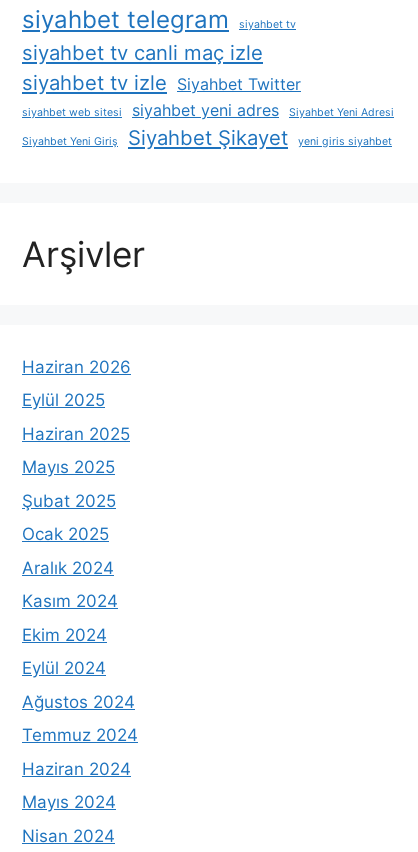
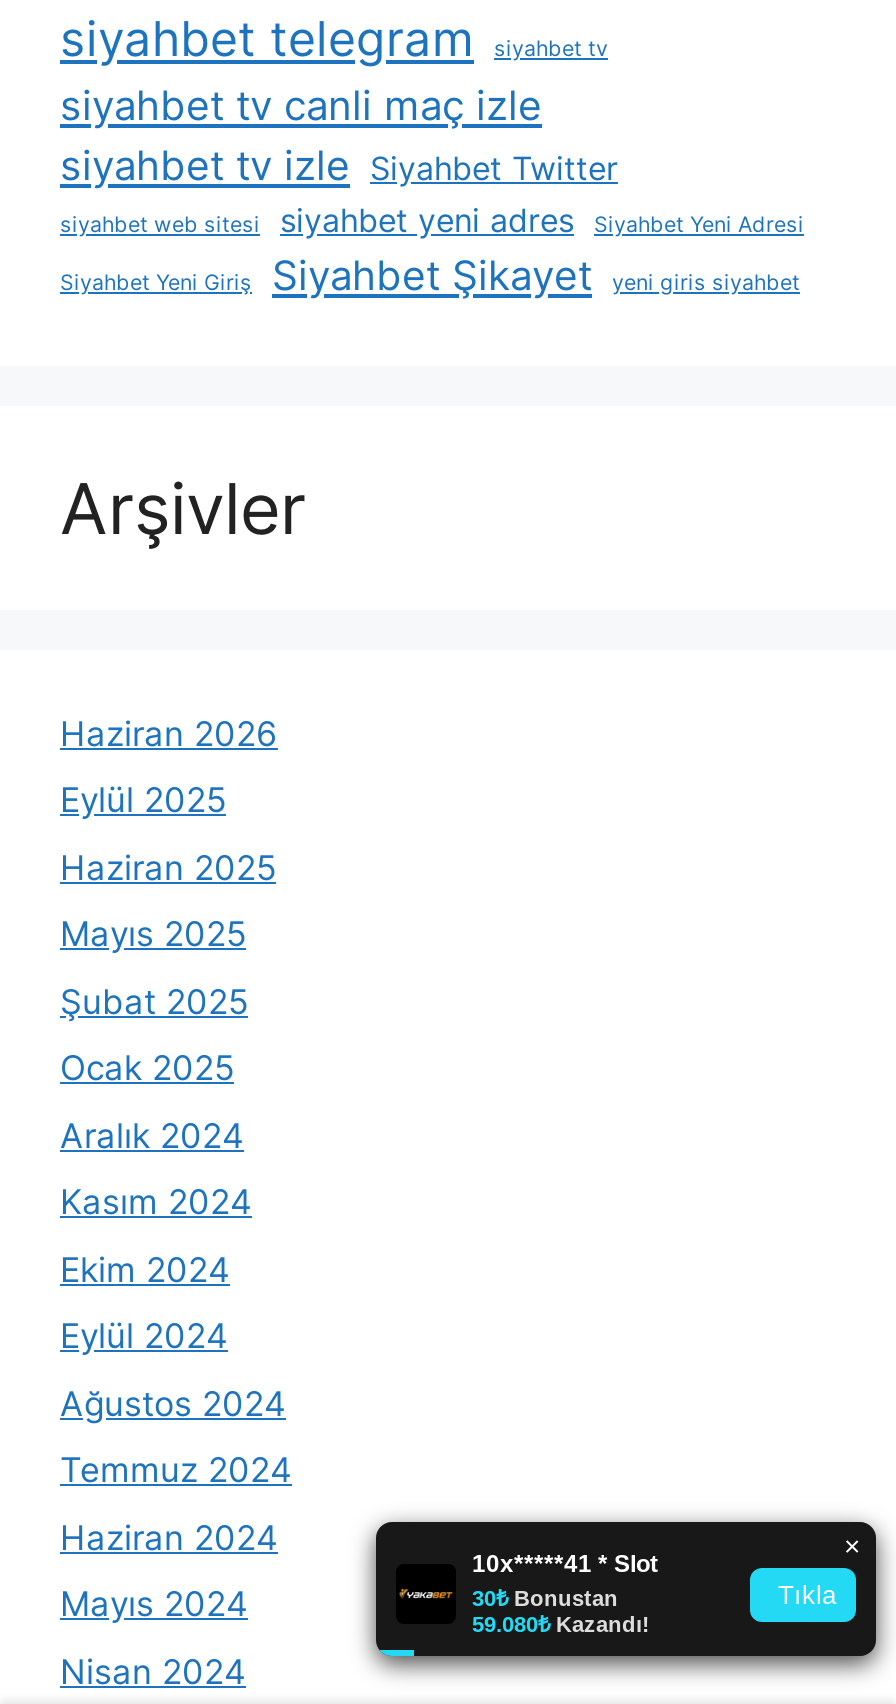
+ [image]
